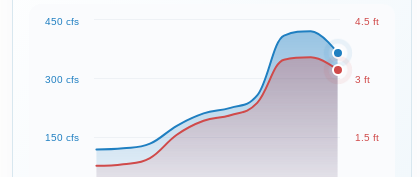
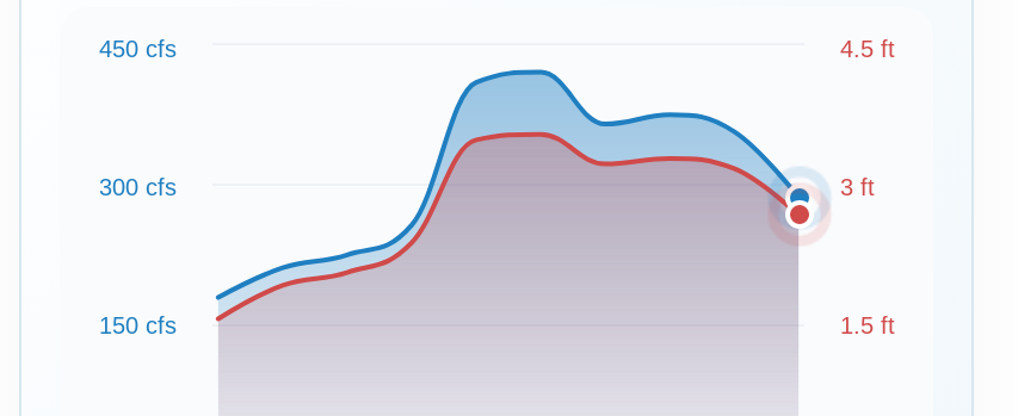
- [image]
+ [image]
